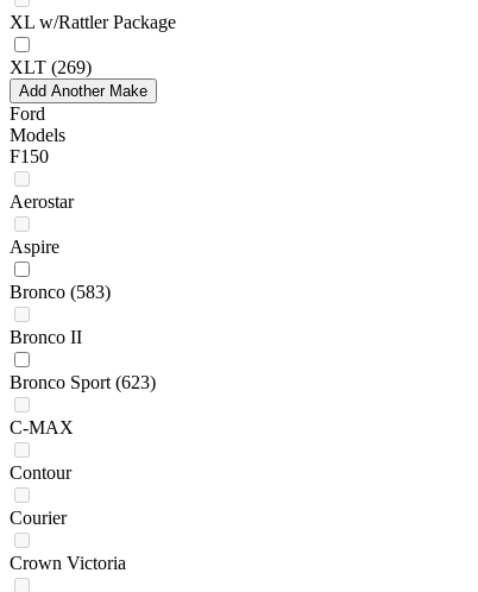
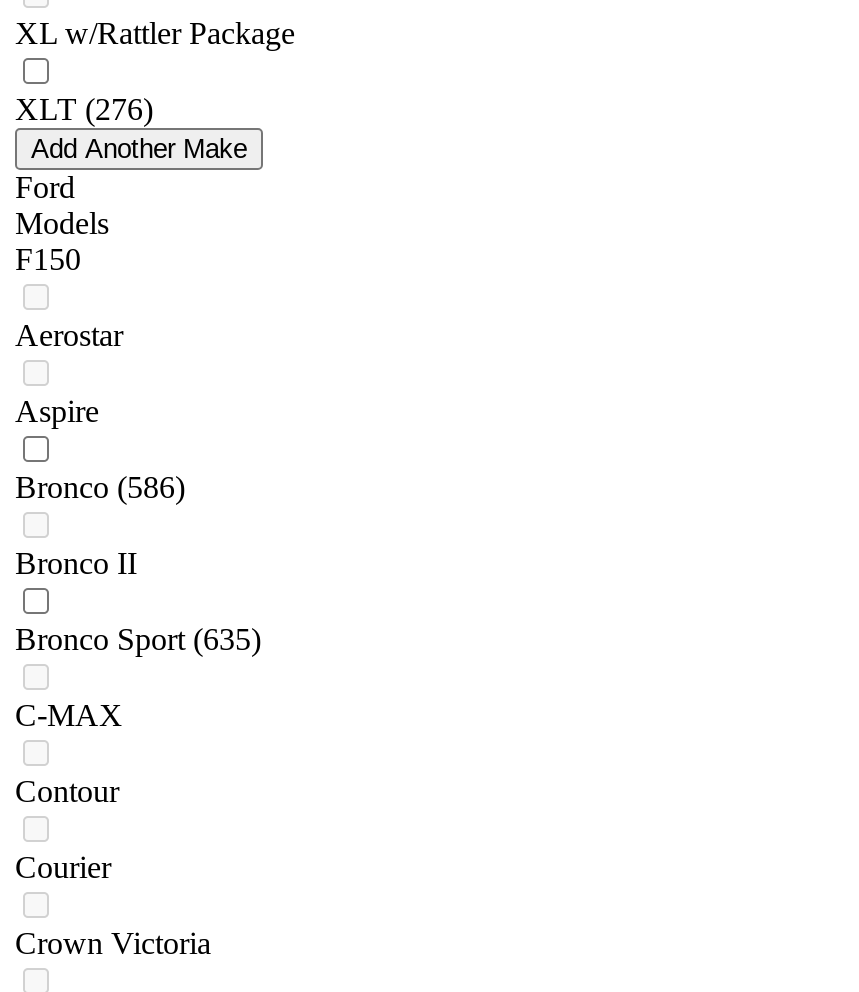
- XLT (269)
+ XLT (276)

- Bronco (583)
+ Bronco (586)

- Bronco Sport (623)
+ Bronco Sport (635)
